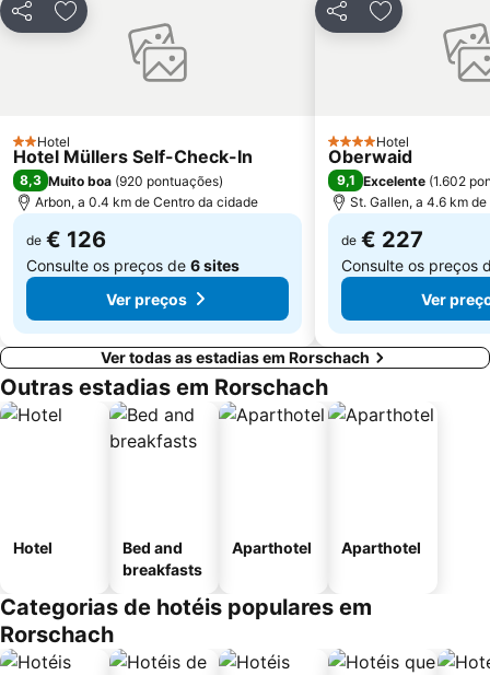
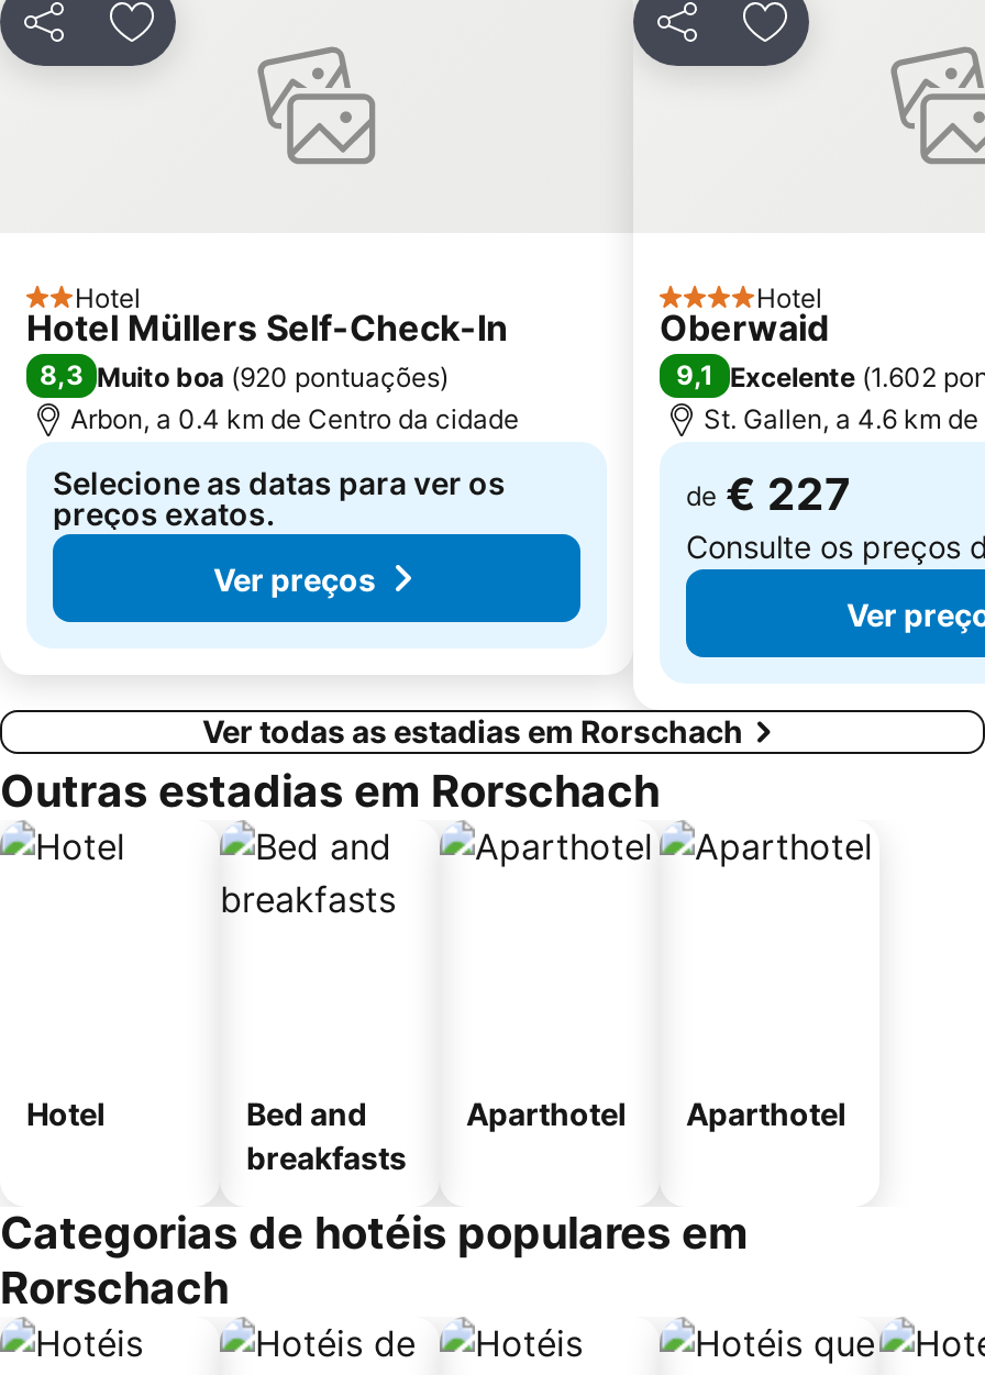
- de € 126
- Consulte os preços de 6 sites
+ Selecione as datas para ver os
+ preços exatos.
